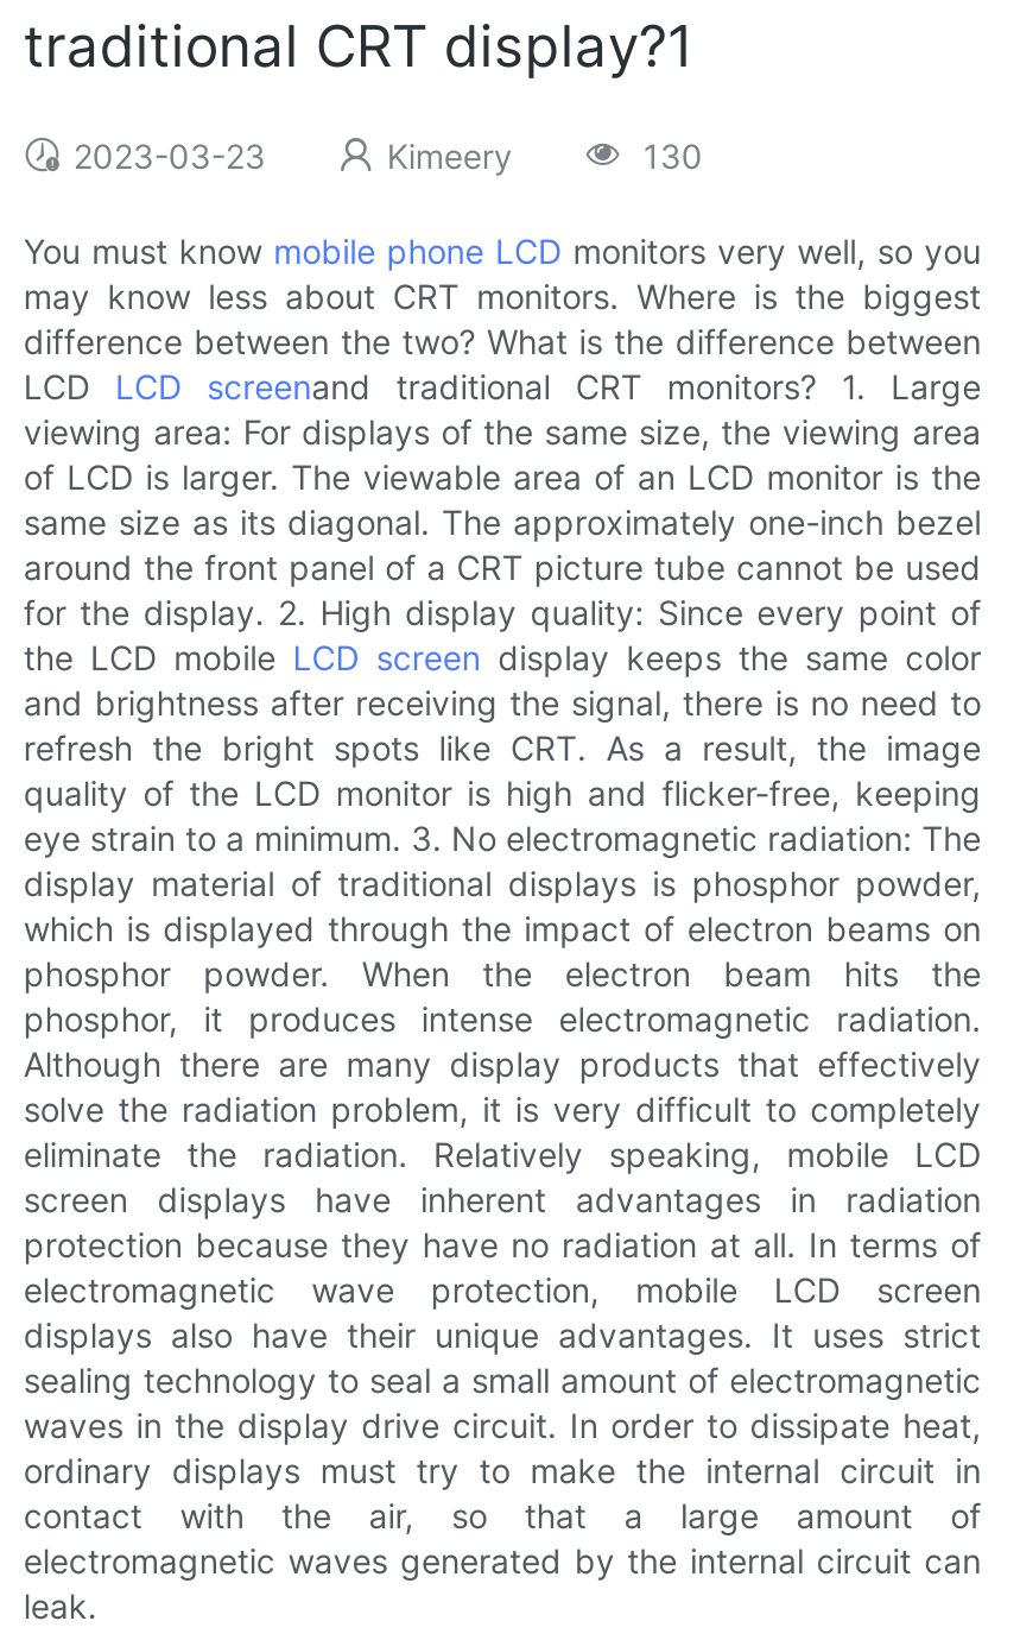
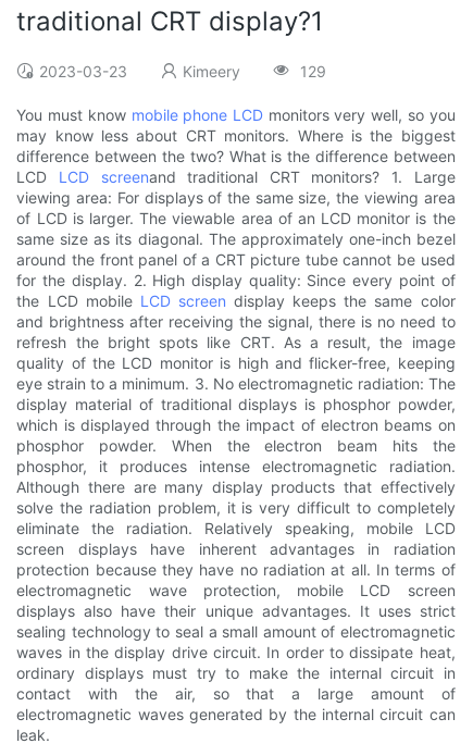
- 130
+ 129
